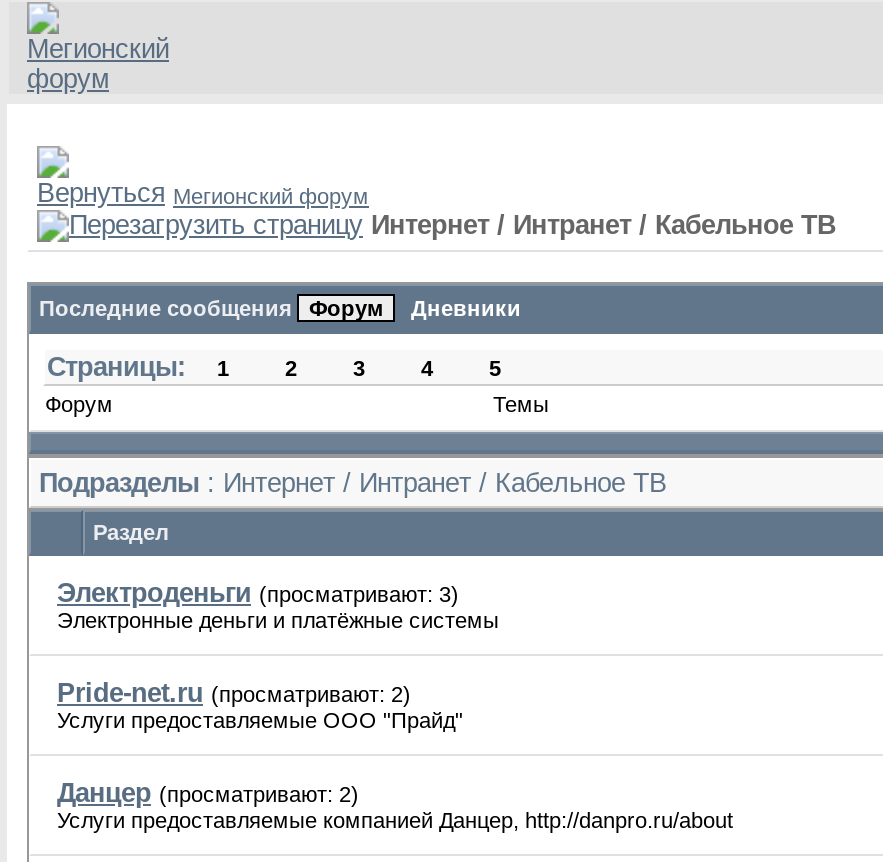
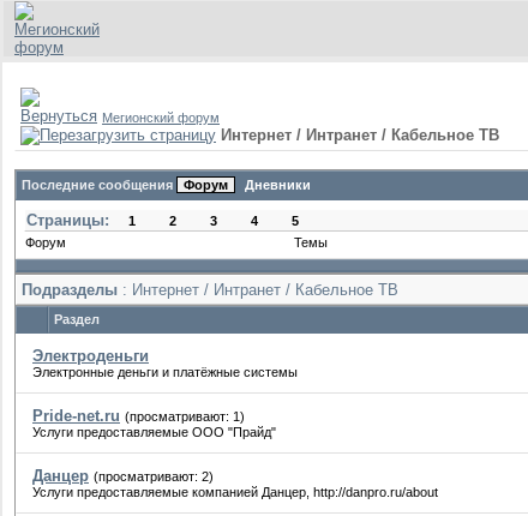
- Электроденьги (просматривают: 3)
+ Электроденьги

- Pride-net.ru (просматривают: 2)
+ Pride-net.ru (просматривают: 1)
